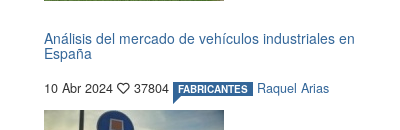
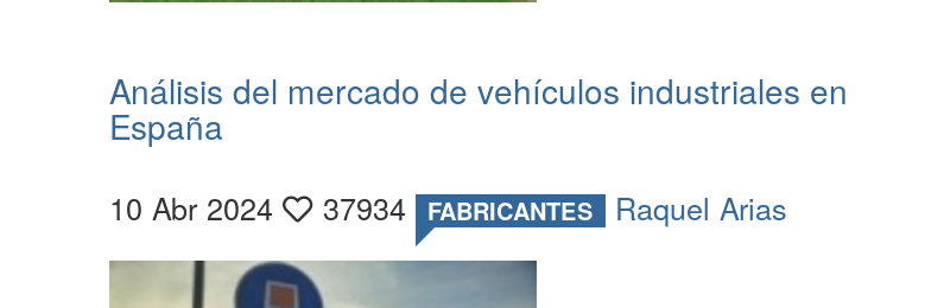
- 10 Abr 2024 37804 FABRICANTES Raquel Arias
+ 10 Abr 2024 37934 FABRICANTES Raquel Arias
